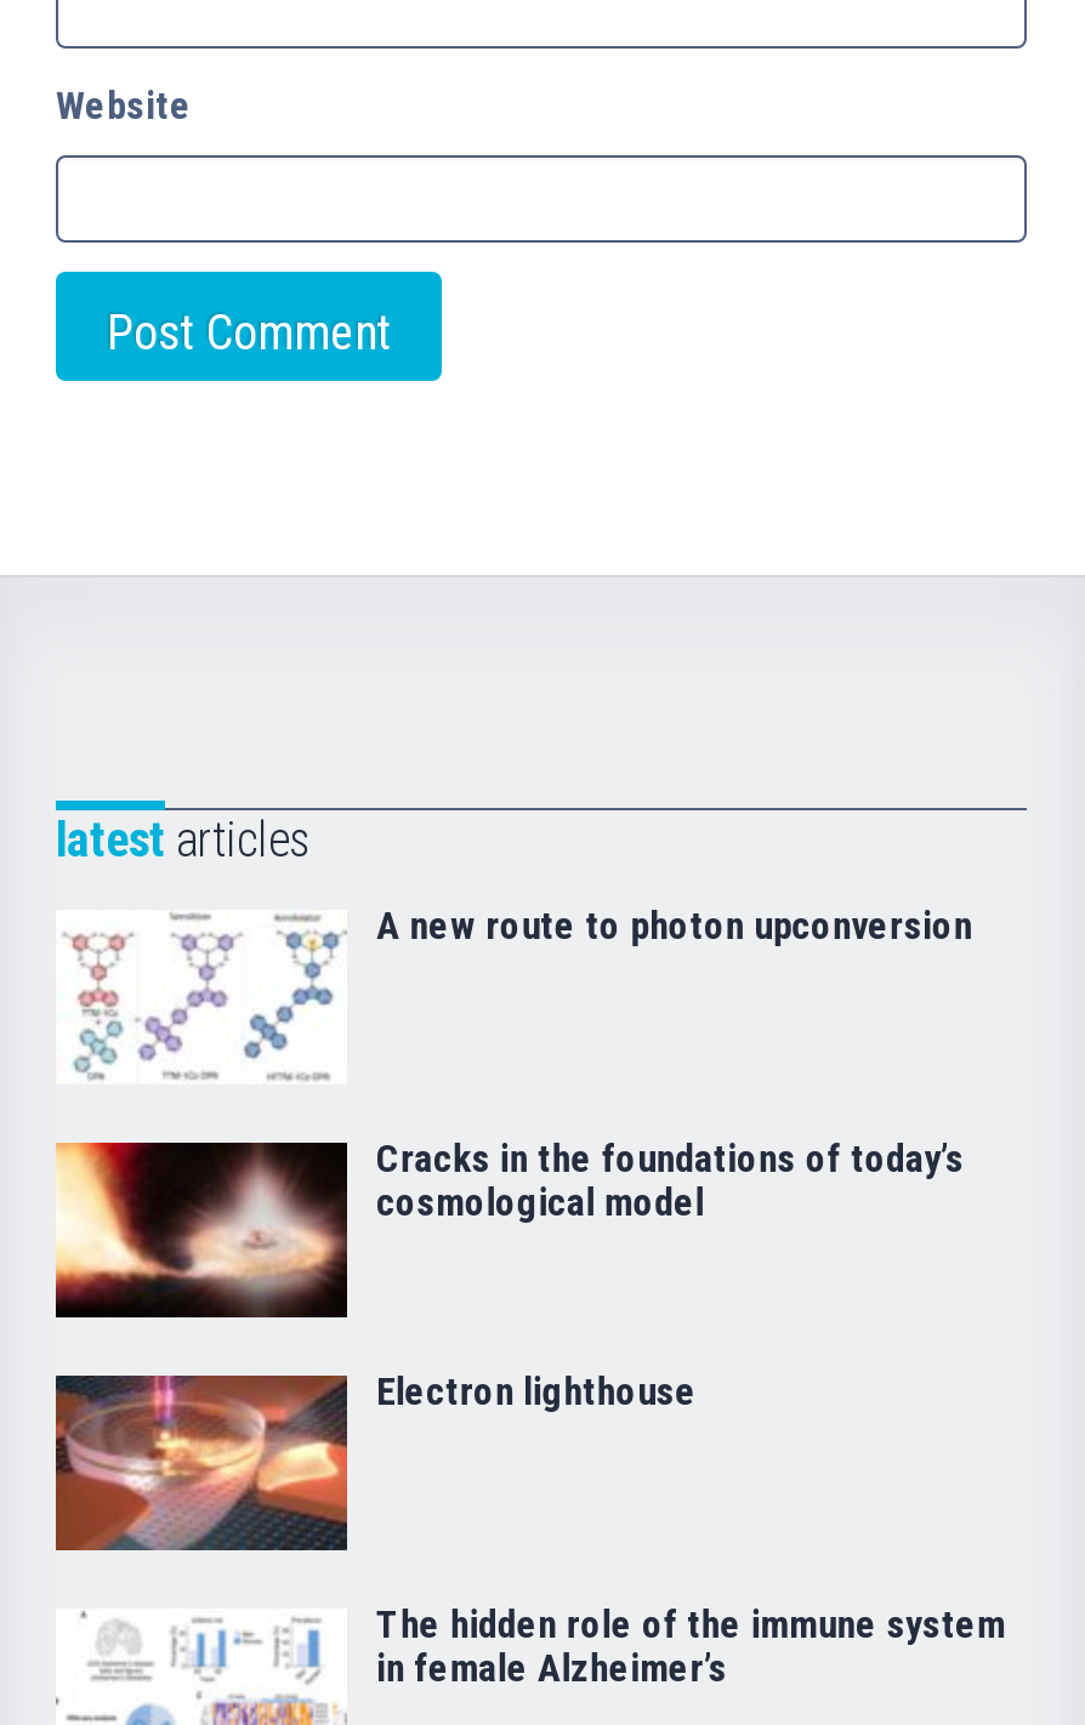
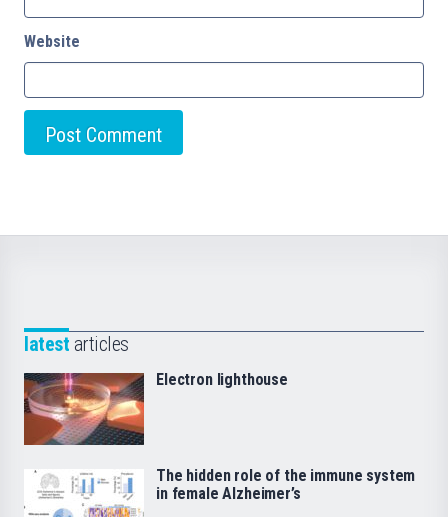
- [image]
- A new route to photon upconversion

- [image]
- Cracks in the foundations of today’s
- cosmological model
